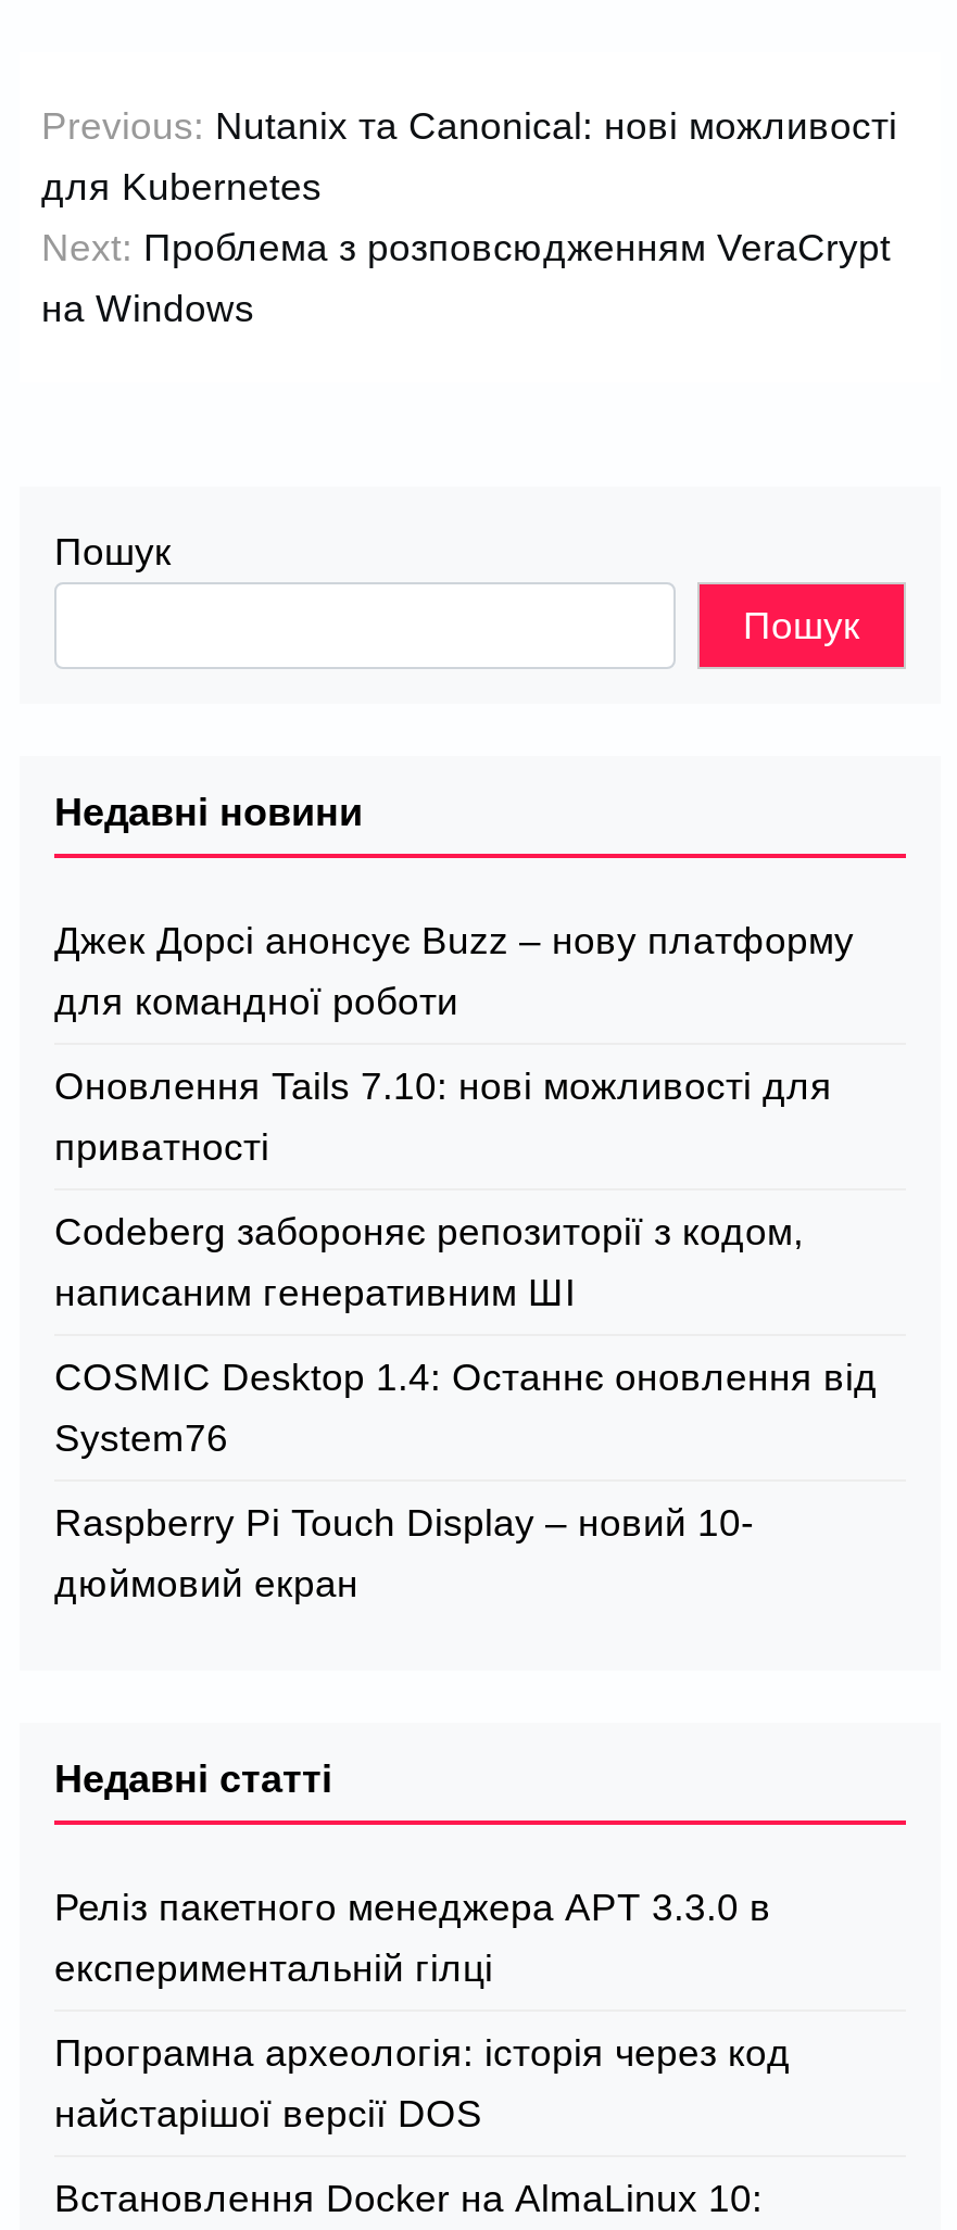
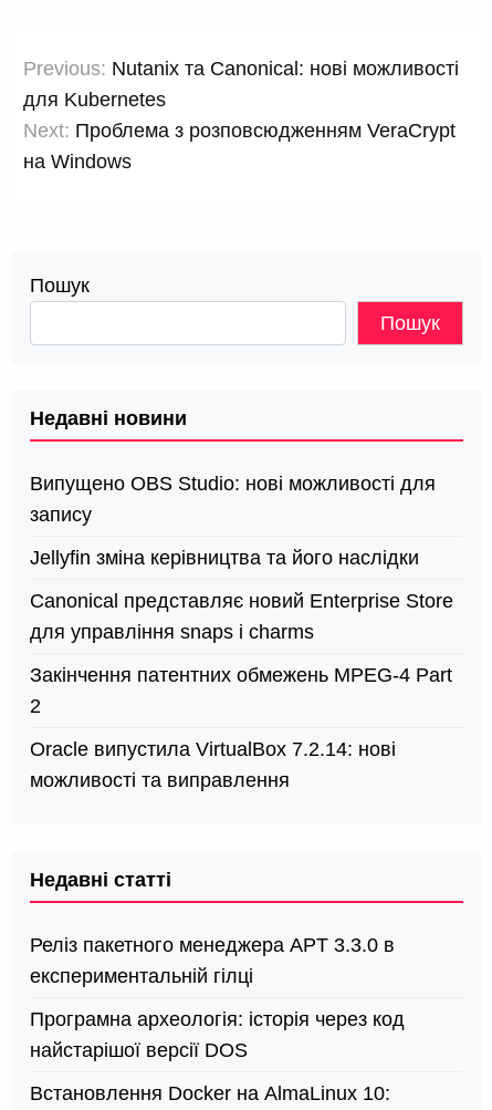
- Джек Дорсі анонсує Buzz – нову платформу
- для командної роботи
+ Випущено OBS Studio: нові можливості для
+ запису

- Оновлення Tails 7.10: нові можливості для
- приватності
+ Jellyfin зміна керівництва та його наслідки

- Codeberg забороняє репозиторії з кодом,
- написаним генеративним ШІ
+ Canonical представляє новий Enterprise Store
+ для управління snaps і charms

- COSMIC Desktop 1.4: Останнє оновлення від
- System76
+ Закінчення патентних обмежень MPEG-4 Part
+ 2

- Raspberry Pi Touch Display – новий 10-
- дюймовий екран
+ Oracle випустила VirtualBox 7.2.14: нові
+ можливості та виправлення
